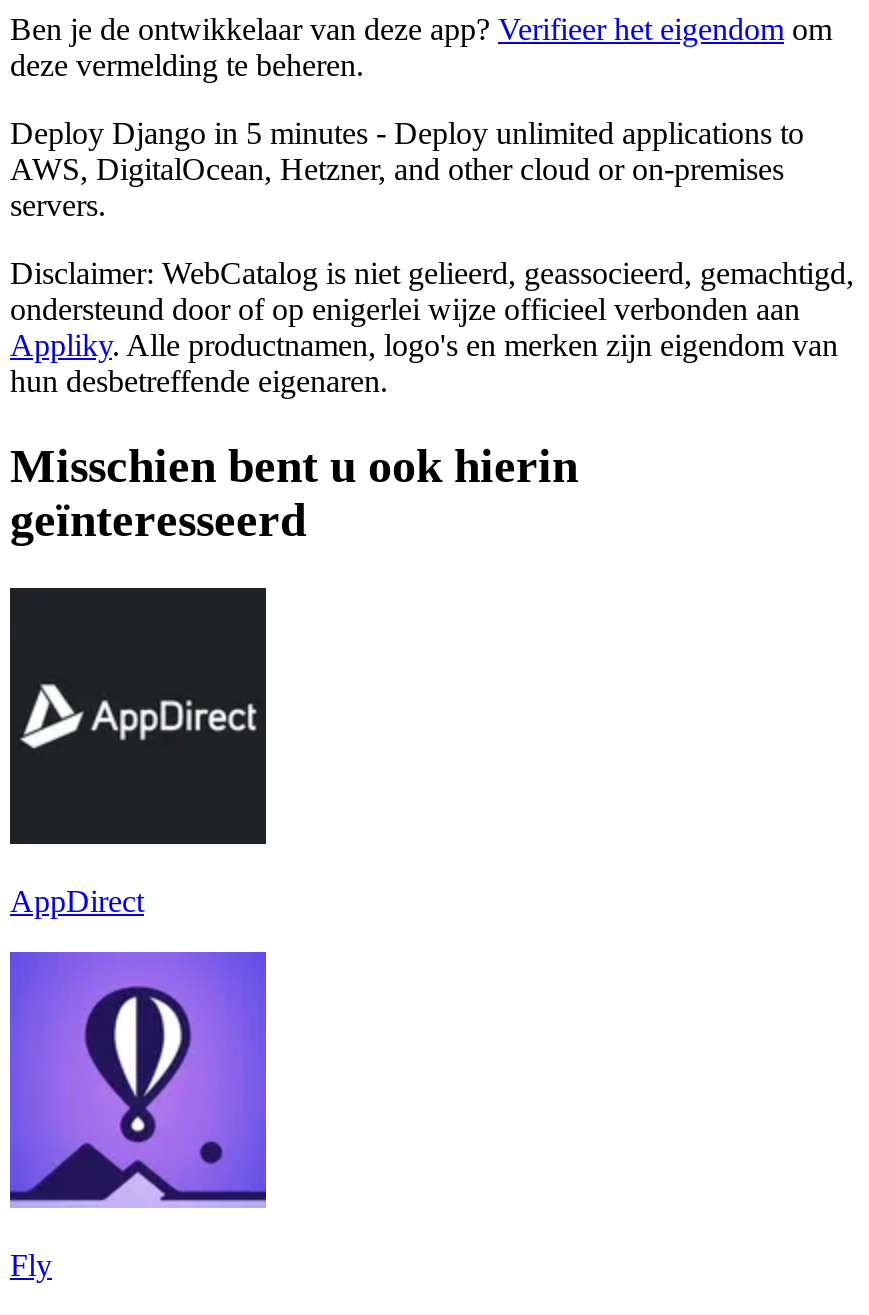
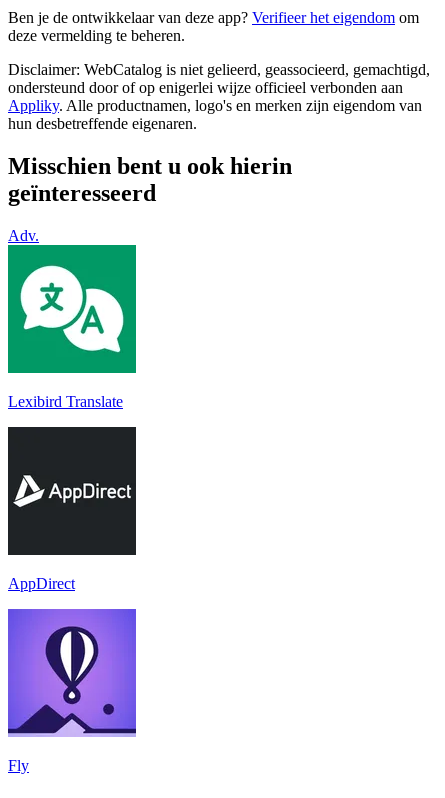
- Deploy Django in 5 minutes - Deploy unlimited applications to
- AWS, DigitalOcean, Hetzner, and other cloud or on-premises
- servers.

moved up: Disclaimer: WebCatalog is niet gelieerd, geassocieerd, gemachtigd, | ondersteund door of op enigerlei wijze officieel verbonden aan | Appliky. Alle productnamen, logo's en merken zijn eigendom van | hun desbetreffende eigenaren. | Misschien bent u ook hierin | geïnteresseerd

+ [image]
+ Lexibird Translate

+ Adv.
